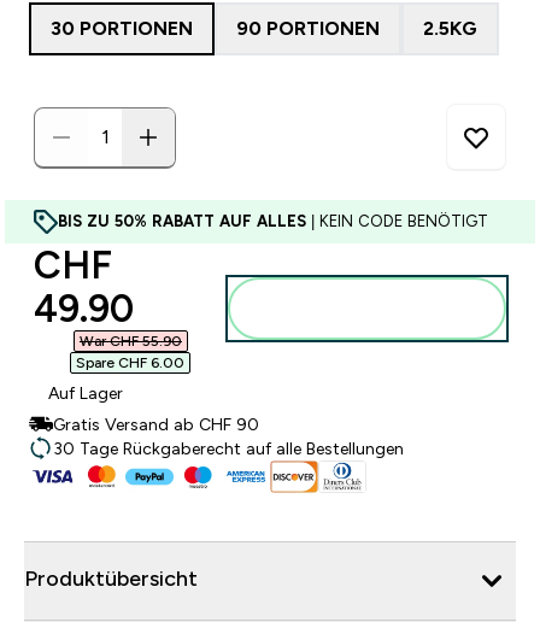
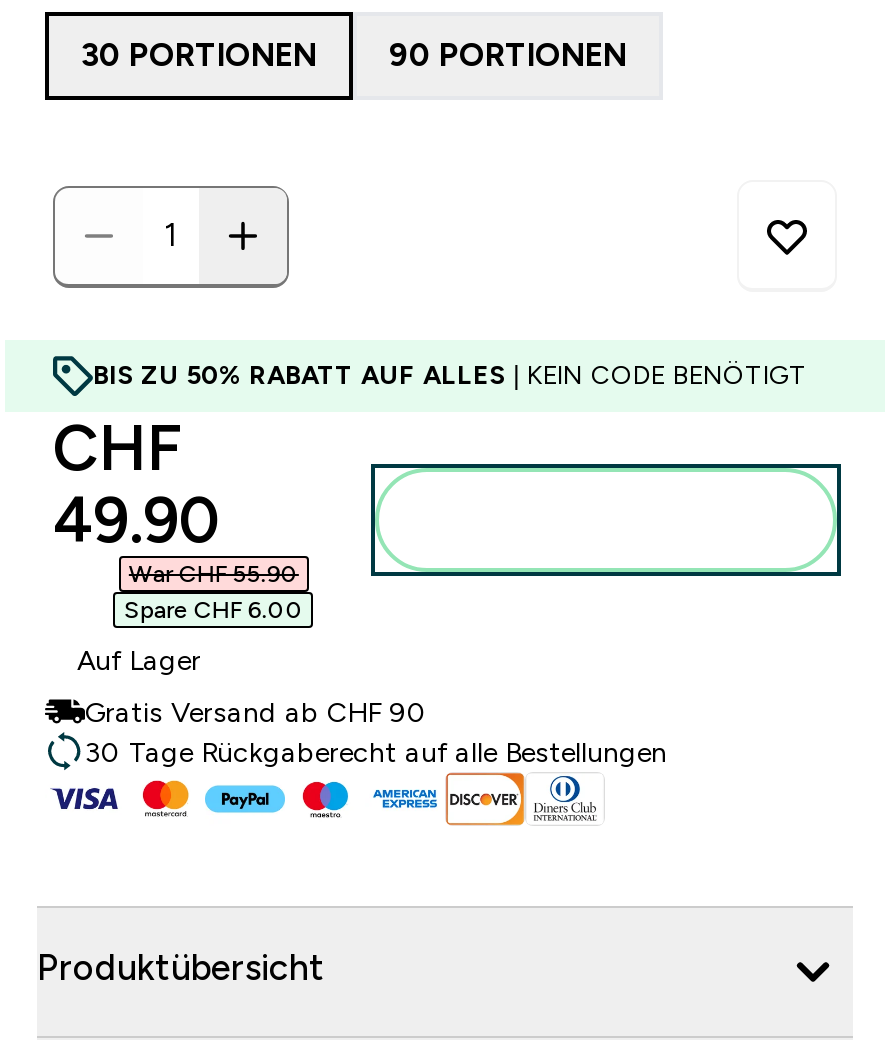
- 2.5KG
